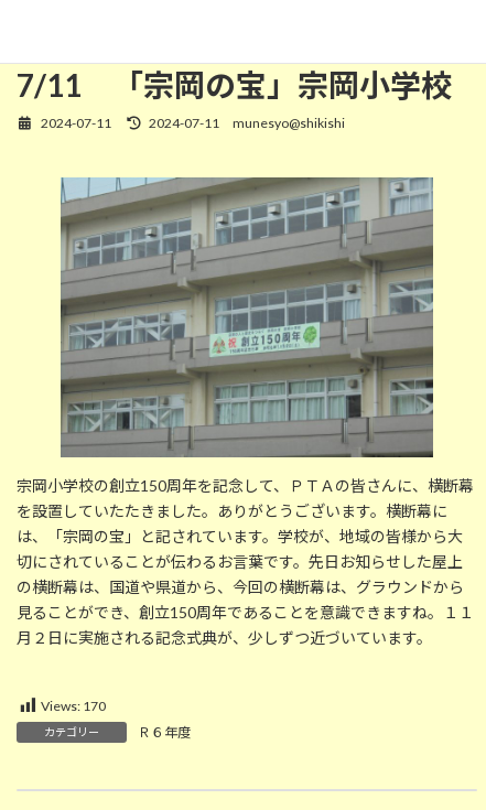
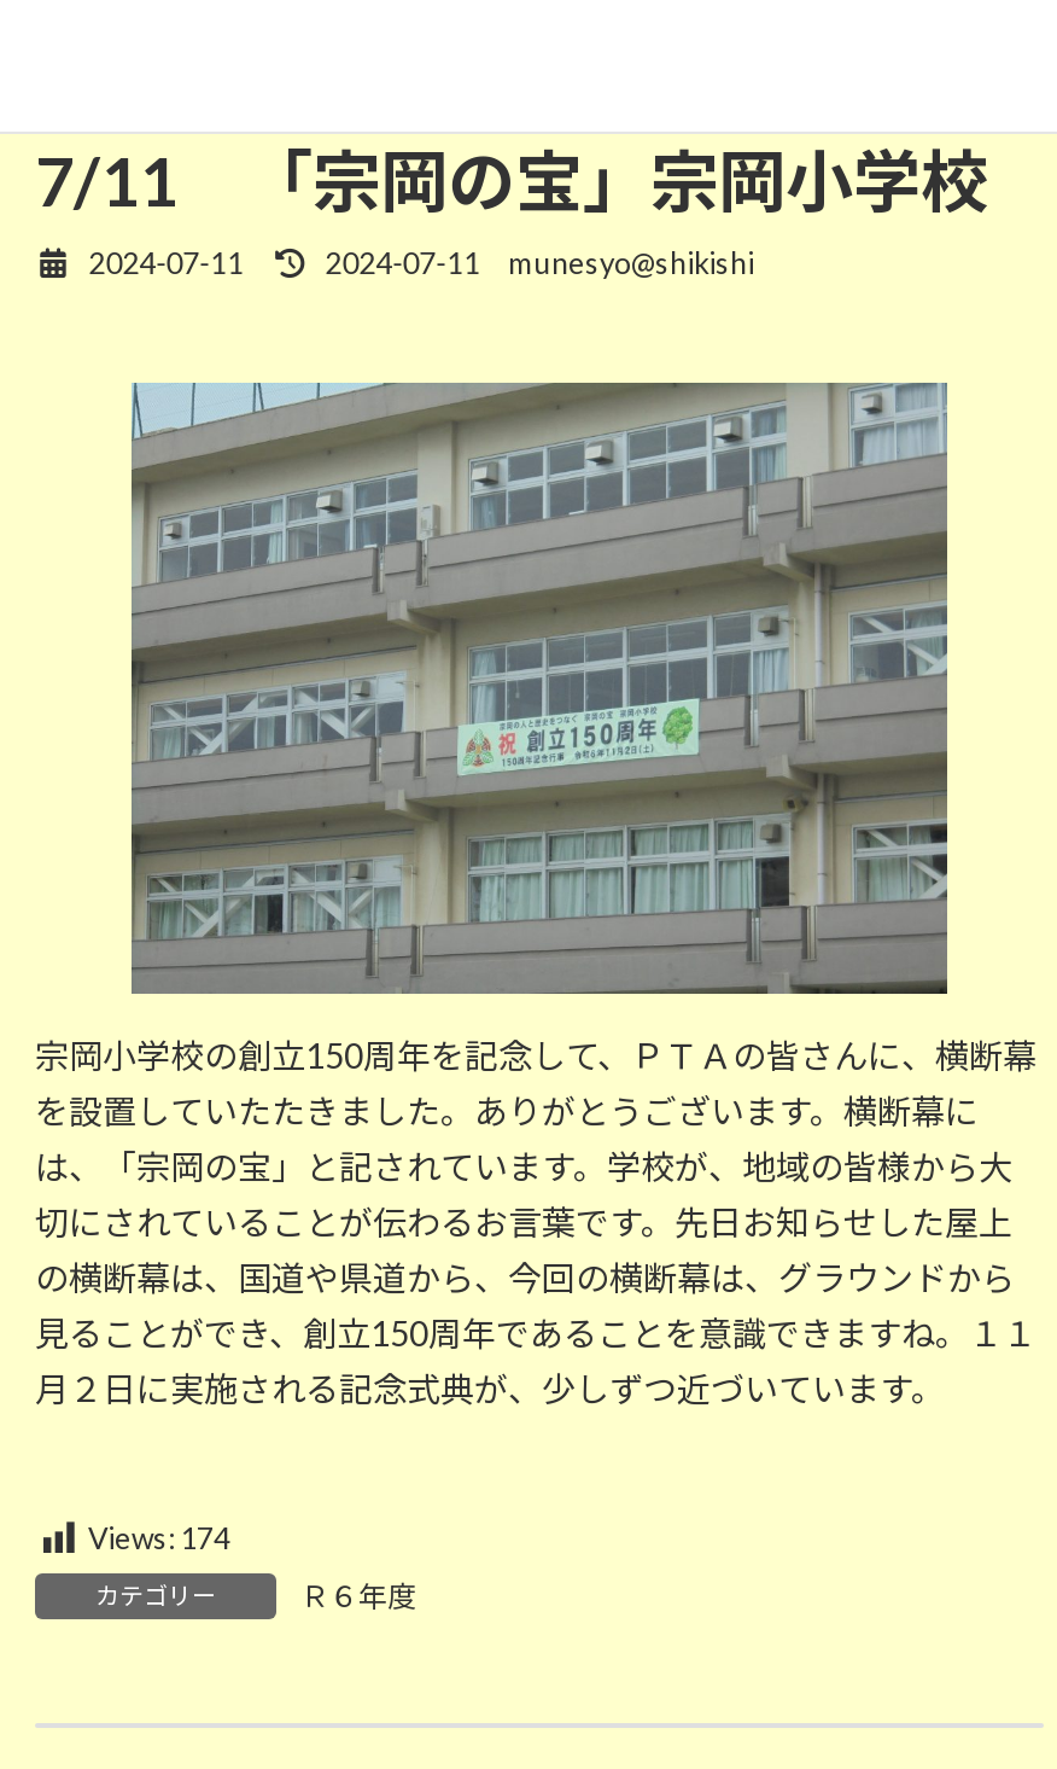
- Views: 170
+ Views: 174
